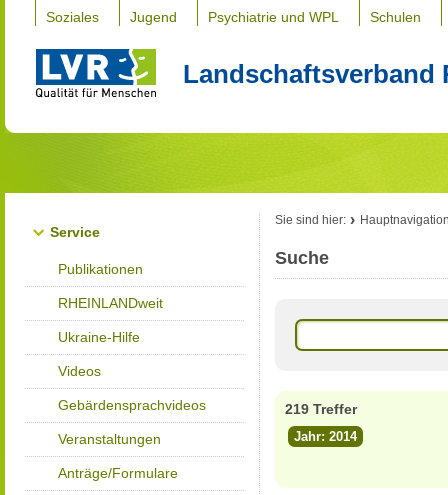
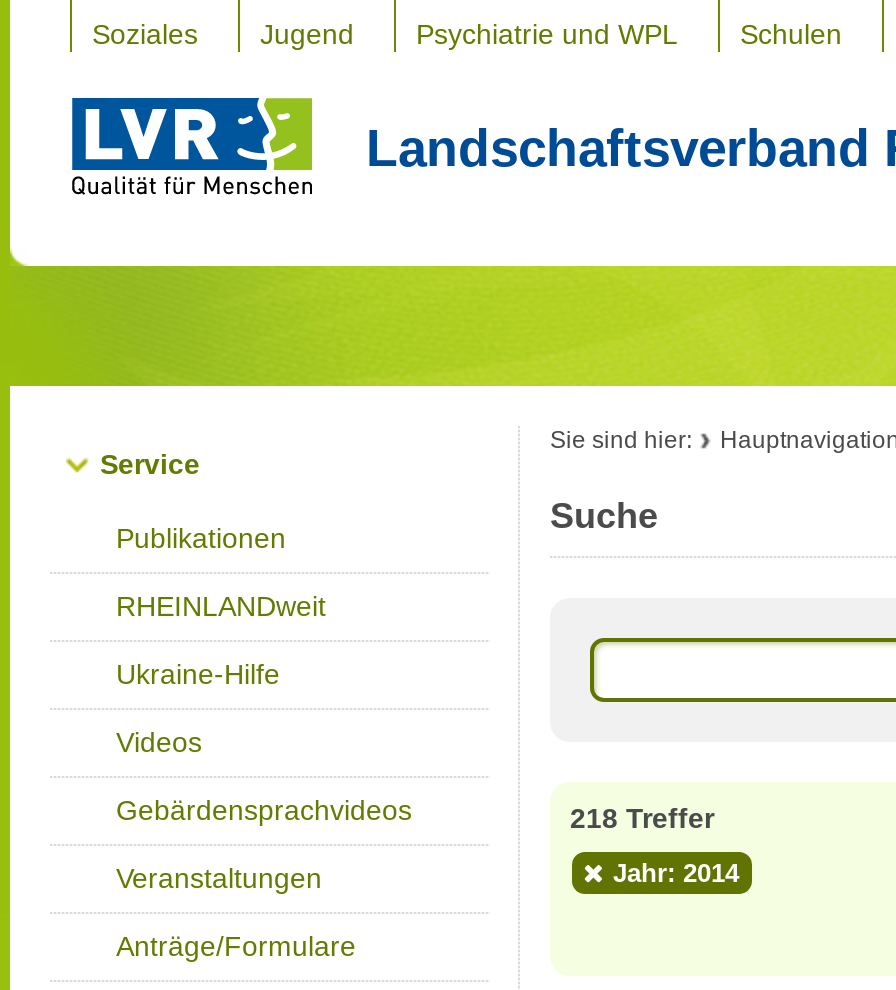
- 219 Treffer
+ 218 Treffer
